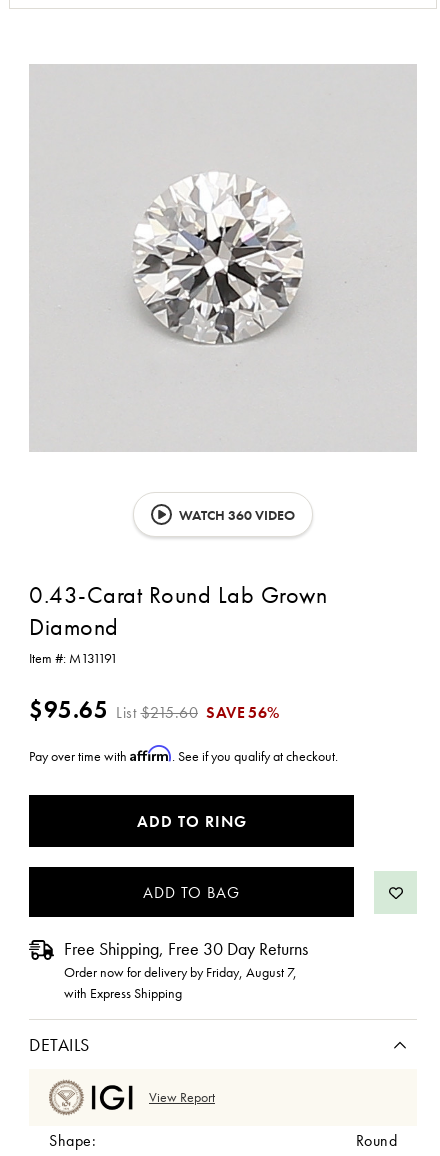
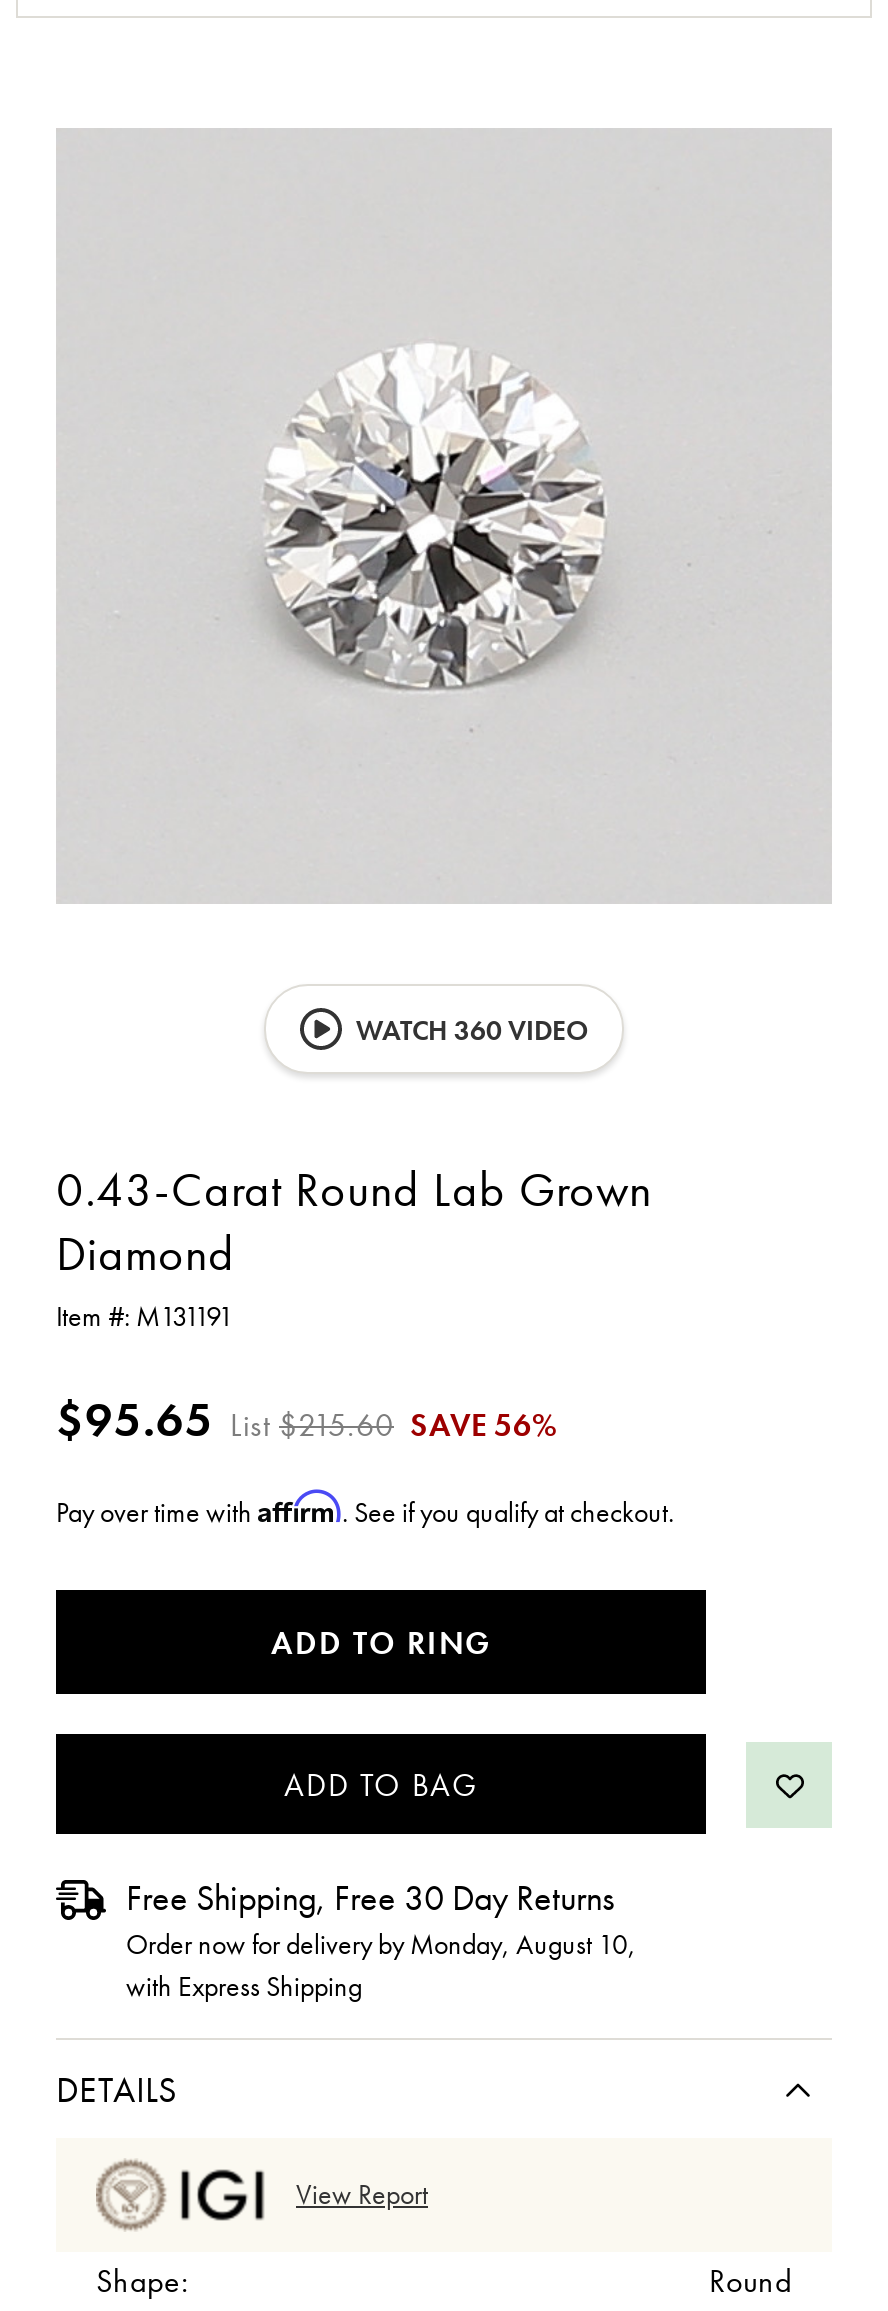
- Order now for delivery by Friday, August 7,
+ Order now for delivery by Monday, August 10,
